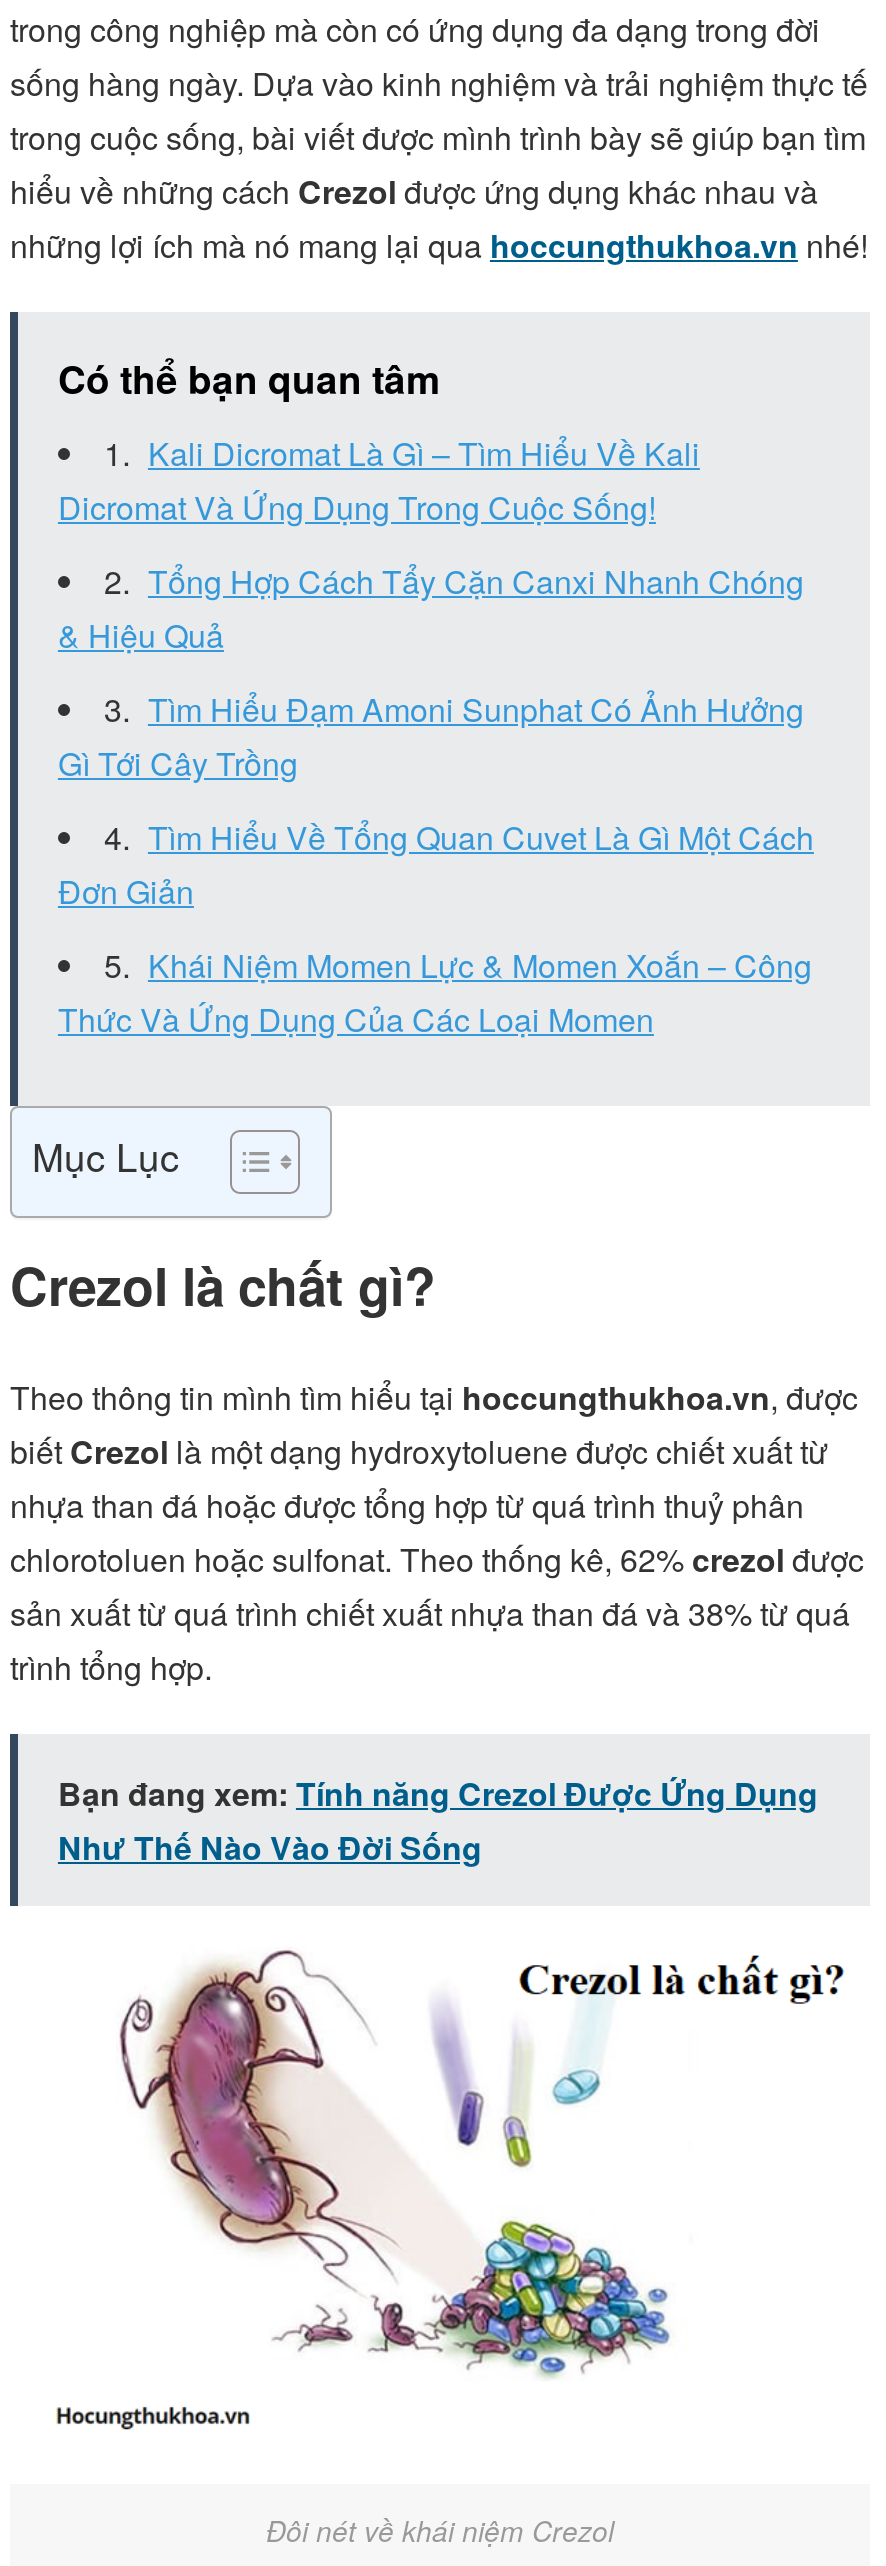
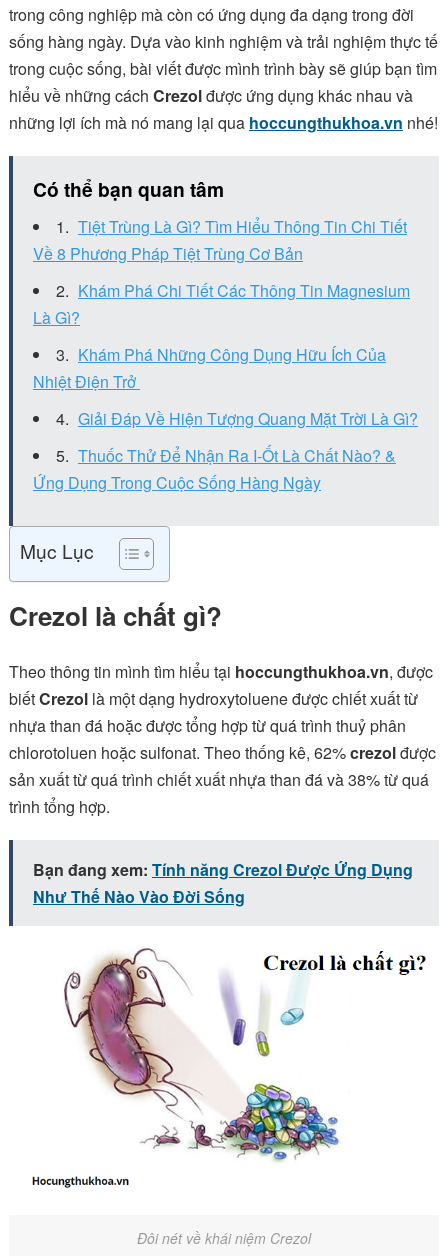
- Kali Dicromat Là Gì – Tìm Hiểu Về Kali
- Dicromat Và Ứng Dụng Trong Cuộc Sống!
+ Tiệt Trùng Là Gì? Tìm Hiểu Thông Tin Chi Tiết
+ Về 8 Phương Pháp Tiệt Trùng Cơ Bản

- Tổng Hợp Cách Tẩy Cặn Canxi Nhanh Chóng
- & Hiệu Quả
+ Khám Phá Chi Tiết Các Thông Tin Magnesium
+ Là Gì?

- Tìm Hiểu Đạm Amoni Sunphat Có Ảnh Hưởng
- Gì Tới Cây Trồng
+ Khám Phá Những Công Dụng Hữu Ích Của
+ Nhiệt Điện Trở

- Tìm Hiểu Về Tổng Quan Cuvet Là Gì Một Cách
- Đơn Giản
+ Giải Đáp Về Hiện Tượng Quang Mặt Trời Là Gì?

- Khái Niệm Momen Lực & Momen Xoắn – Công
- Thức Và Ứng Dụng Của Các Loại Momen
+ Thuốc Thử Để Nhận Ra I-Ốt Là Chất Nào? &
+ Ứng Dụng Trong Cuộc Sống Hàng Ngày
